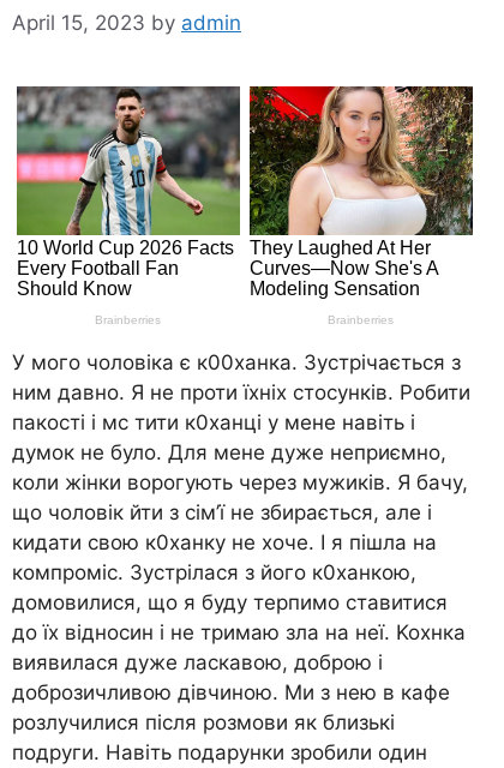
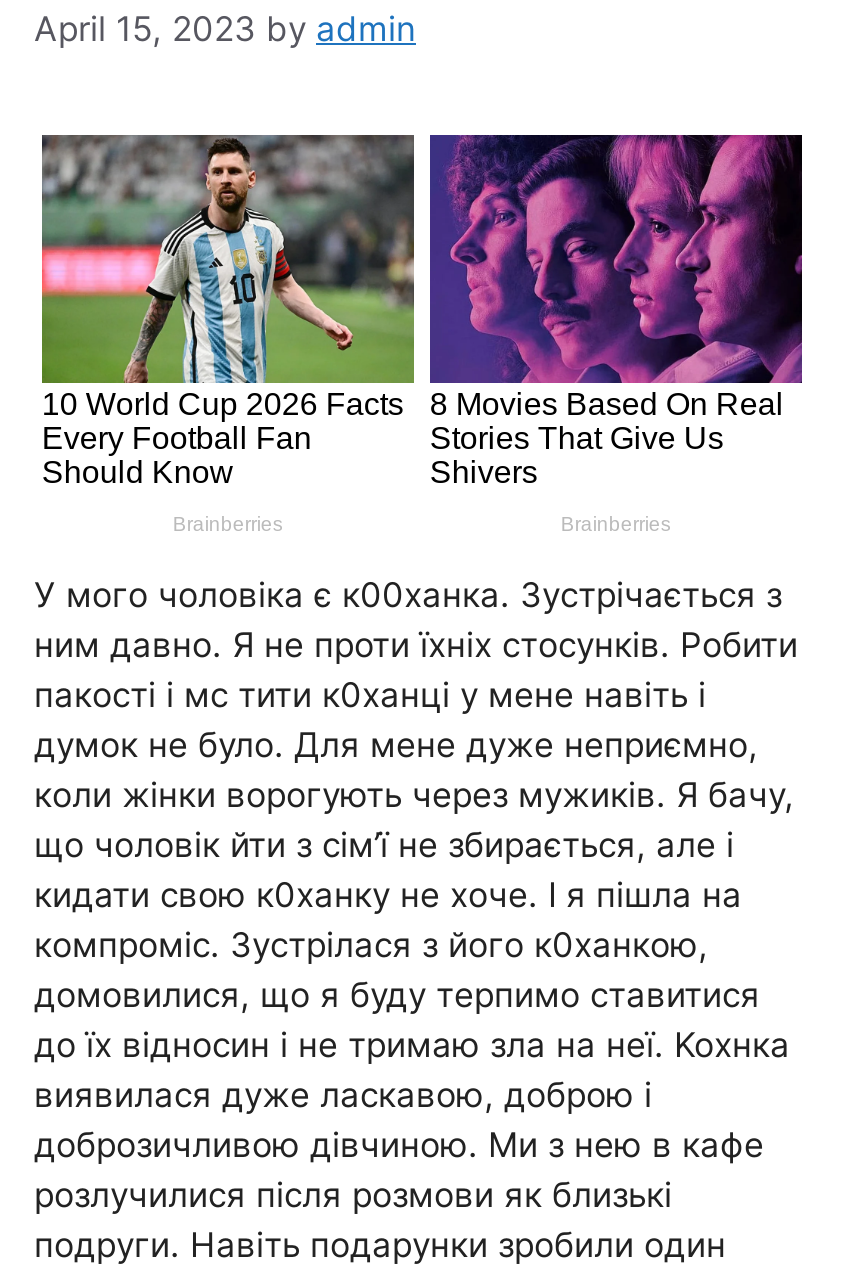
- [image]
+ [image]
